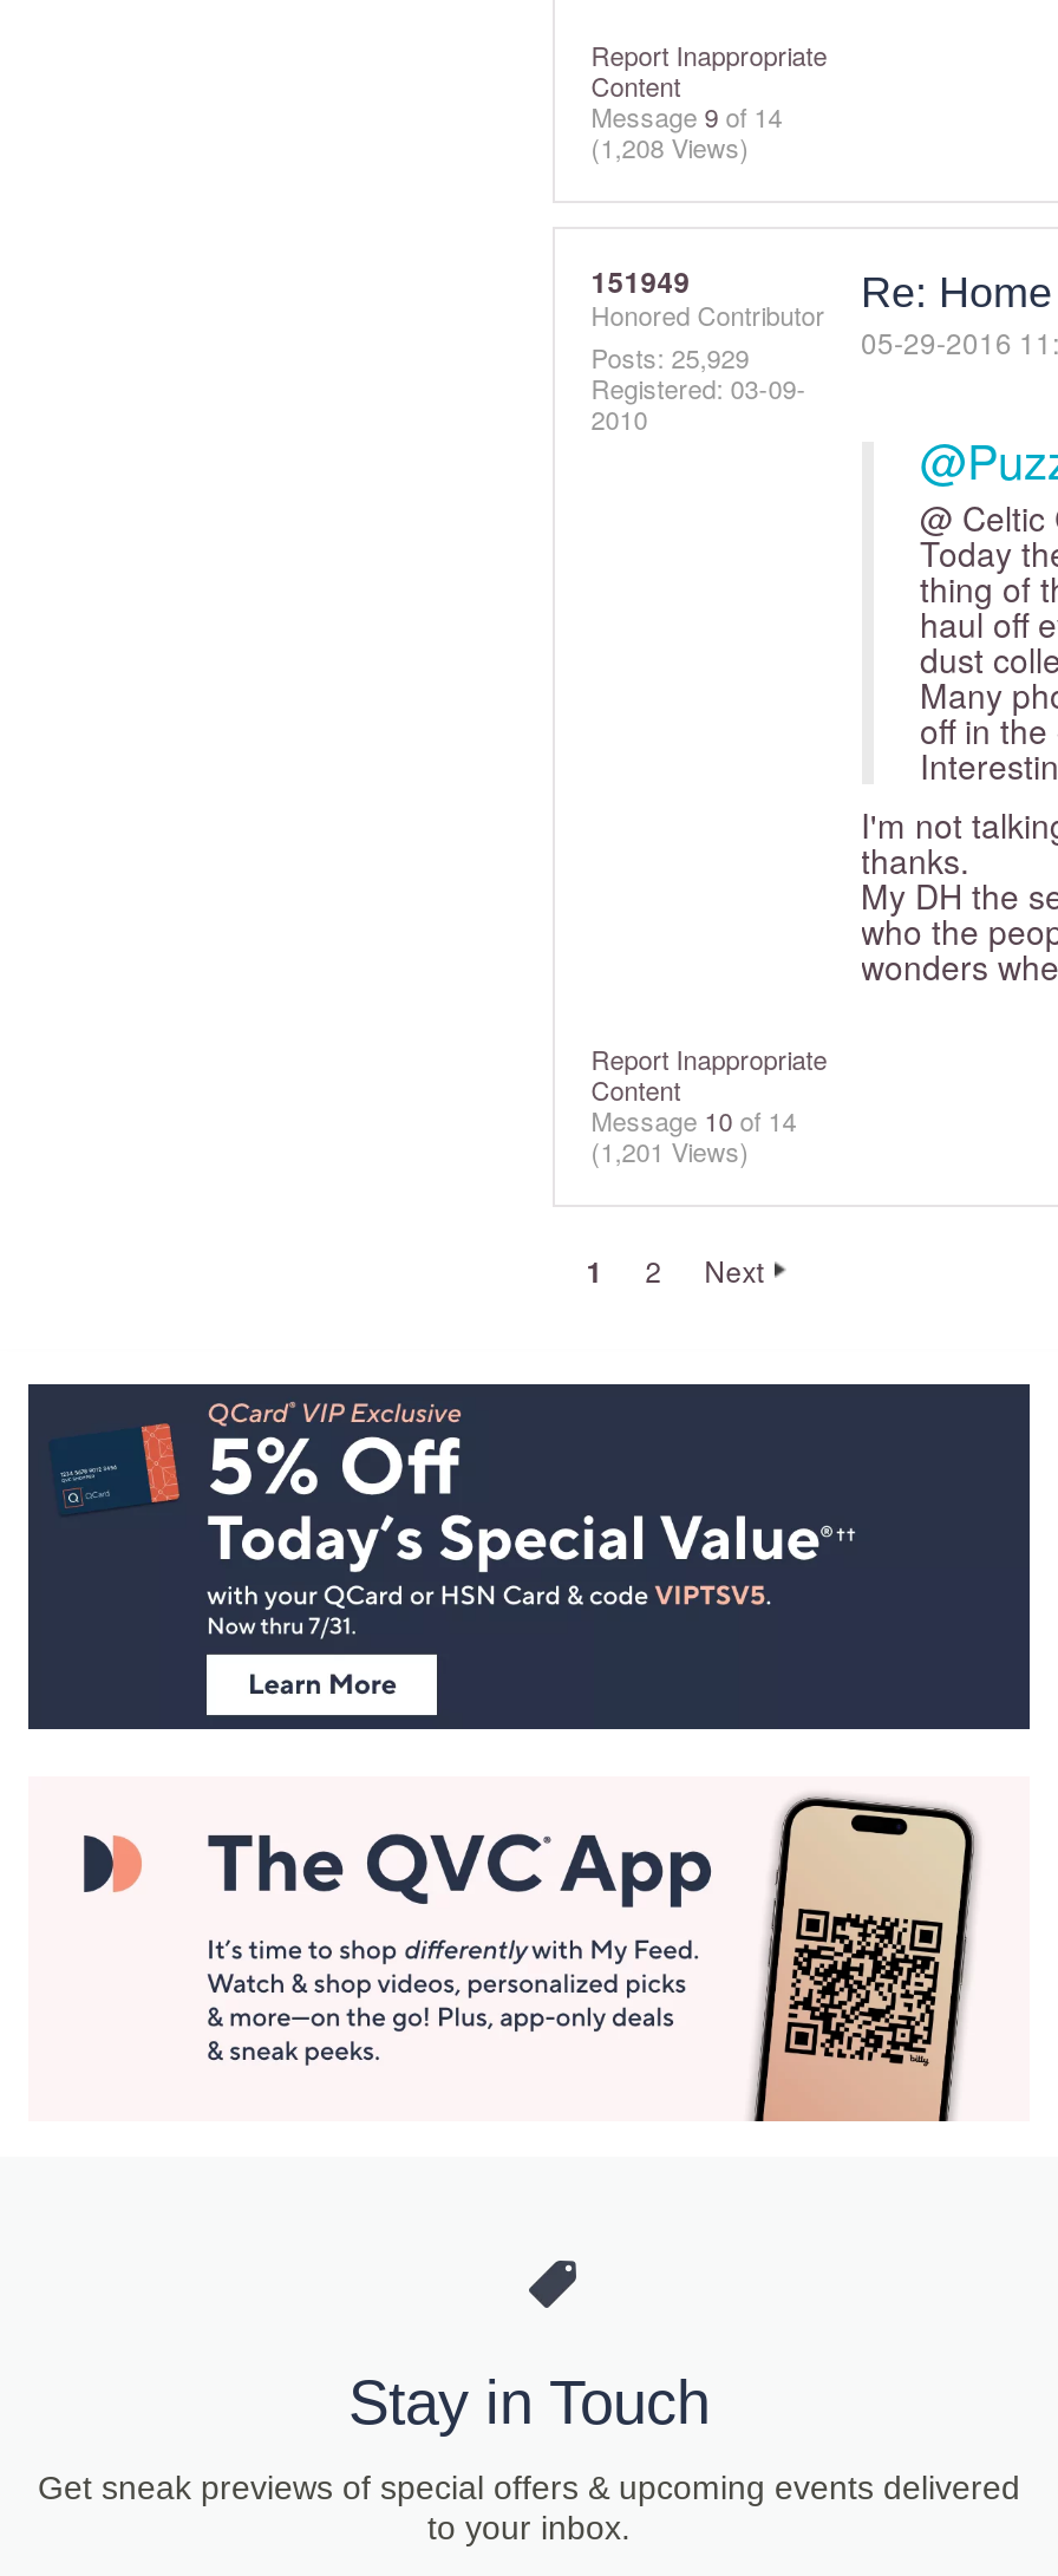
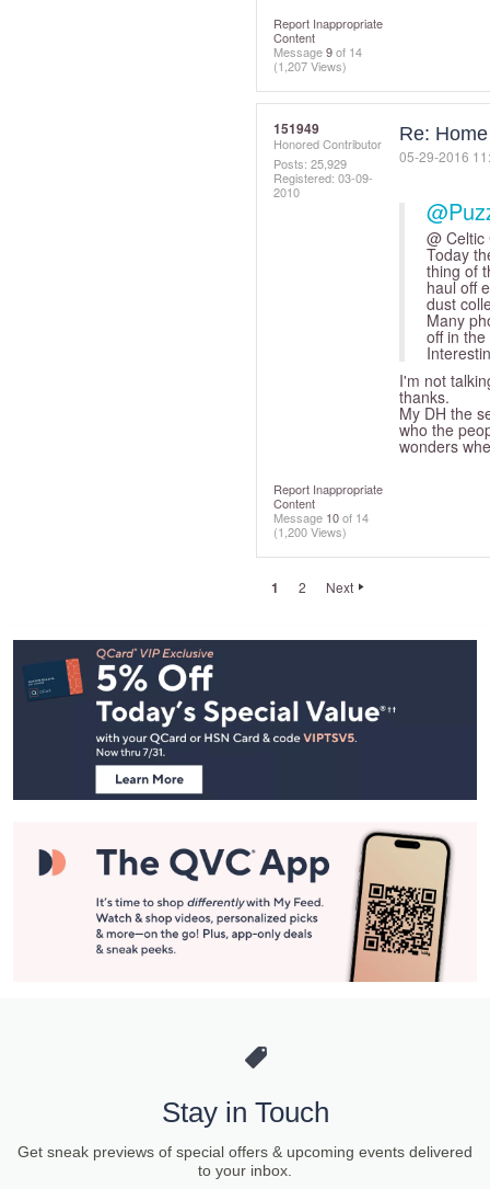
- (1,208 Views)
+ (1,207 Views)

- (1,201 Views)
+ (1,200 Views)
